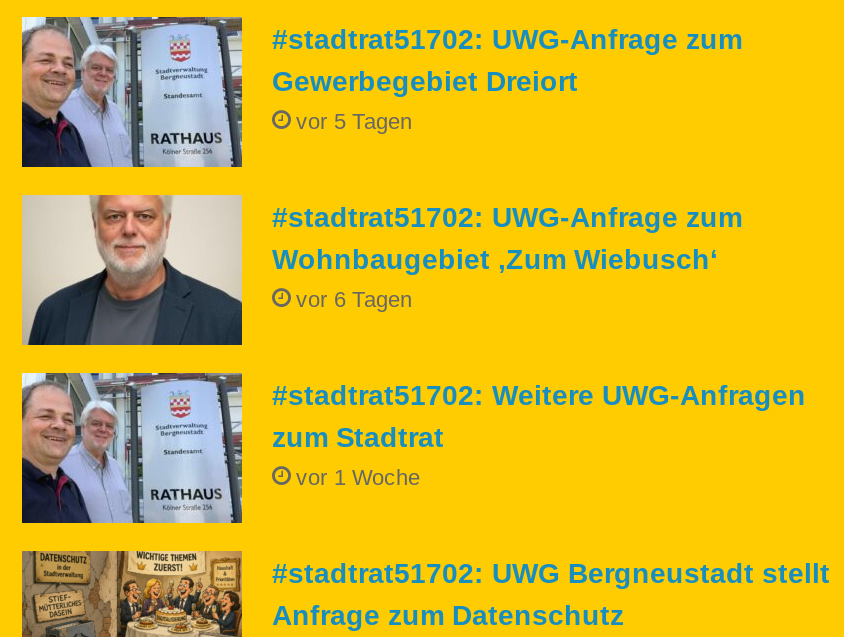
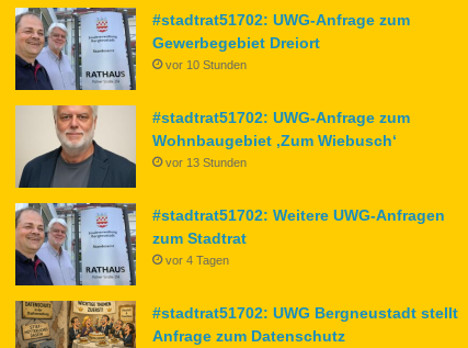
- vor 5 Tagen
+ vor 10 Stunden

- vor 6 Tagen
+ vor 13 Stunden

- vor 1 Woche
+ vor 4 Tagen
